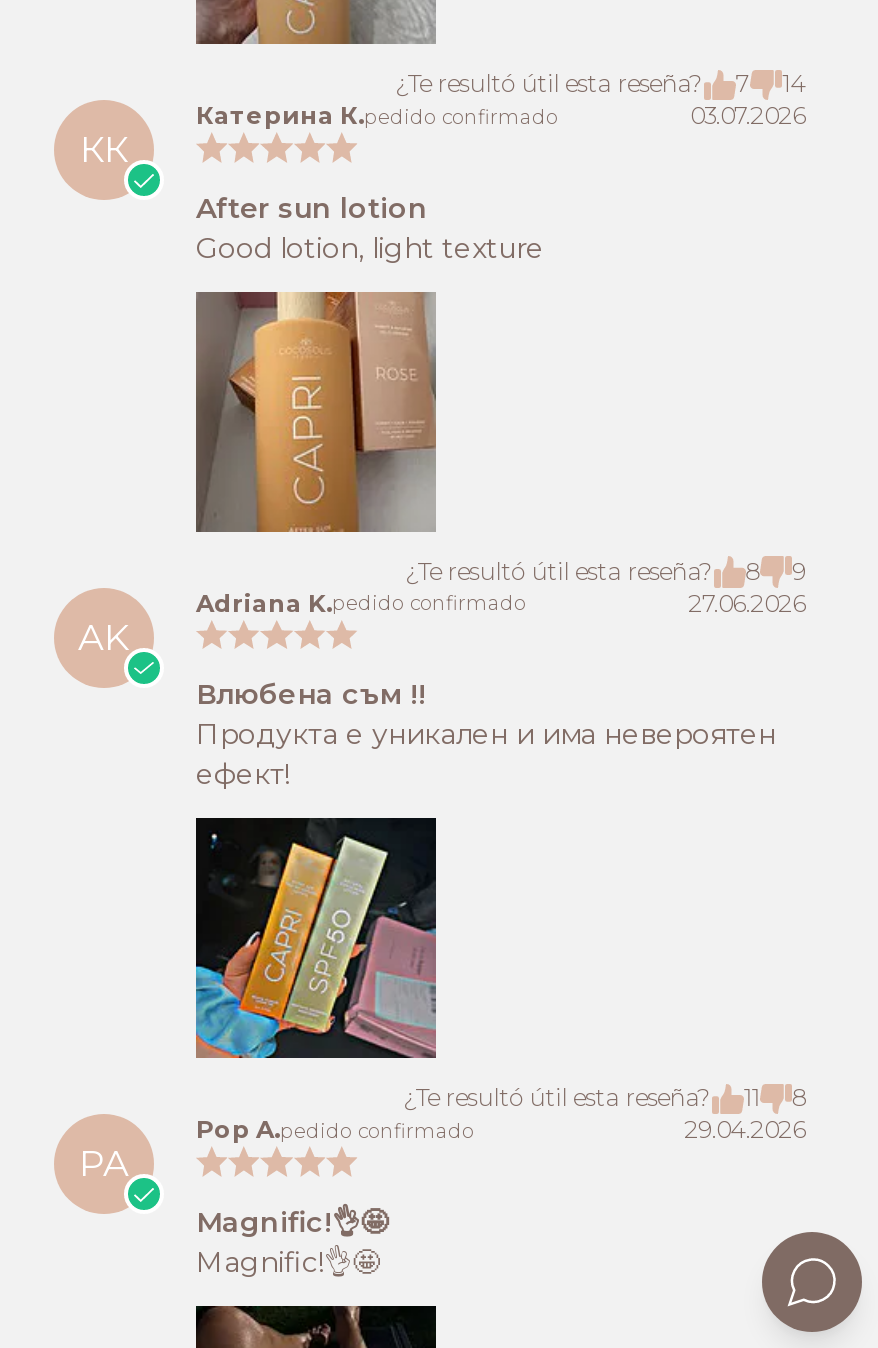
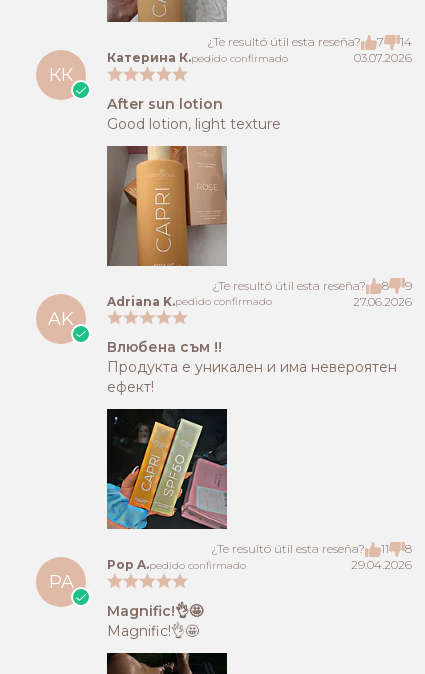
- [image]
